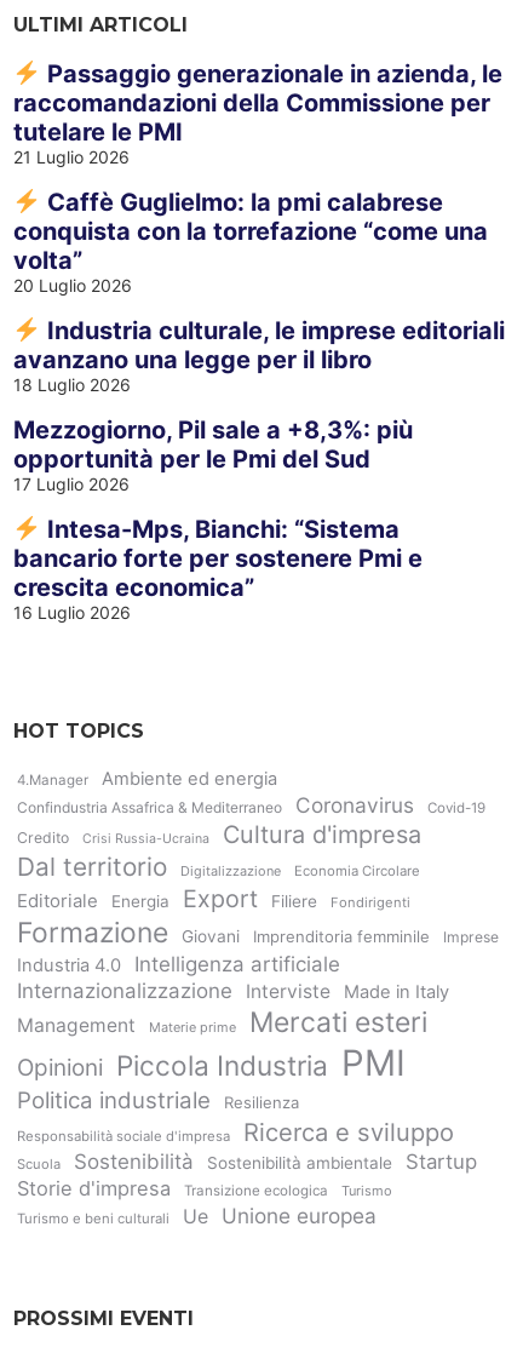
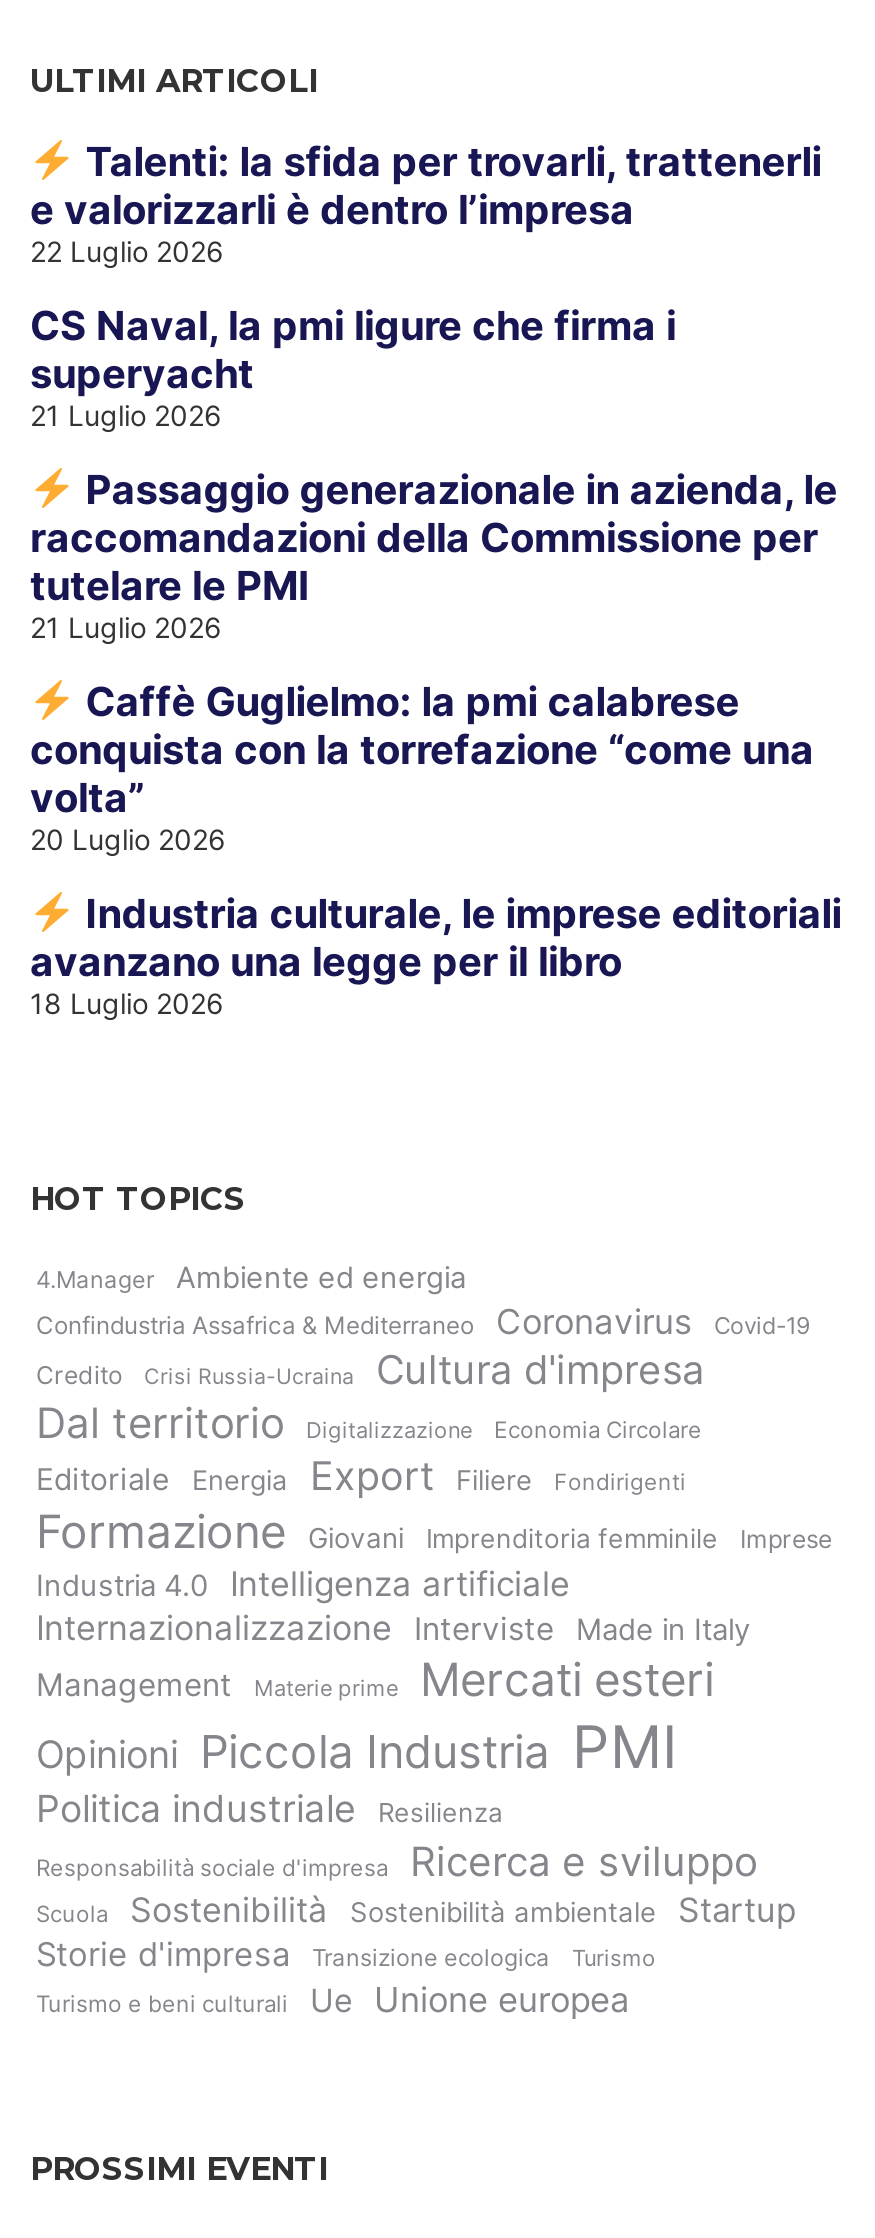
+ Talenti: la sfida per trovarli, trattenerli
+ e valorizzarli è dentro l’impresa
+ 22 Luglio 2026
+ CS Naval, la pmi ligure che firma i
+ superyacht
+ 21 Luglio 2026

moved down: Passaggio generazionale in azienda, le | raccomandazioni della Commissione per | tutelare le PMI | ... | avanzano una legge per il libro | 18 Luglio 2026

- Mezzogiorno, Pil sale a +8,3%: più
- opportunità per le Pmi del Sud
- 17 Luglio 2026
- Intesa-Mps, Bianchi: “Sistema
- bancario forte per sostenere Pmi e
- crescita economica”
- 16 Luglio 2026
